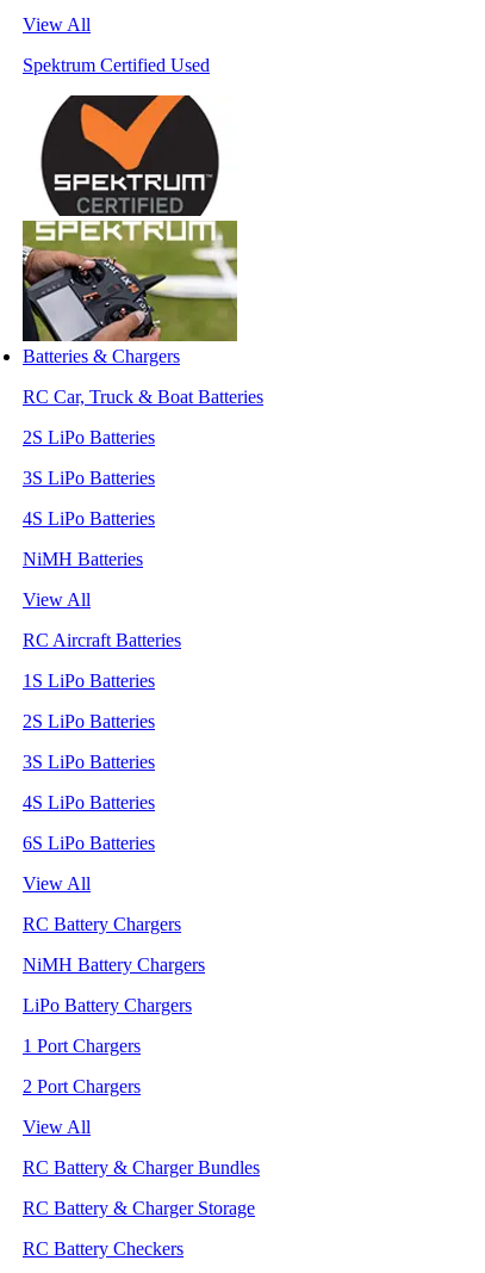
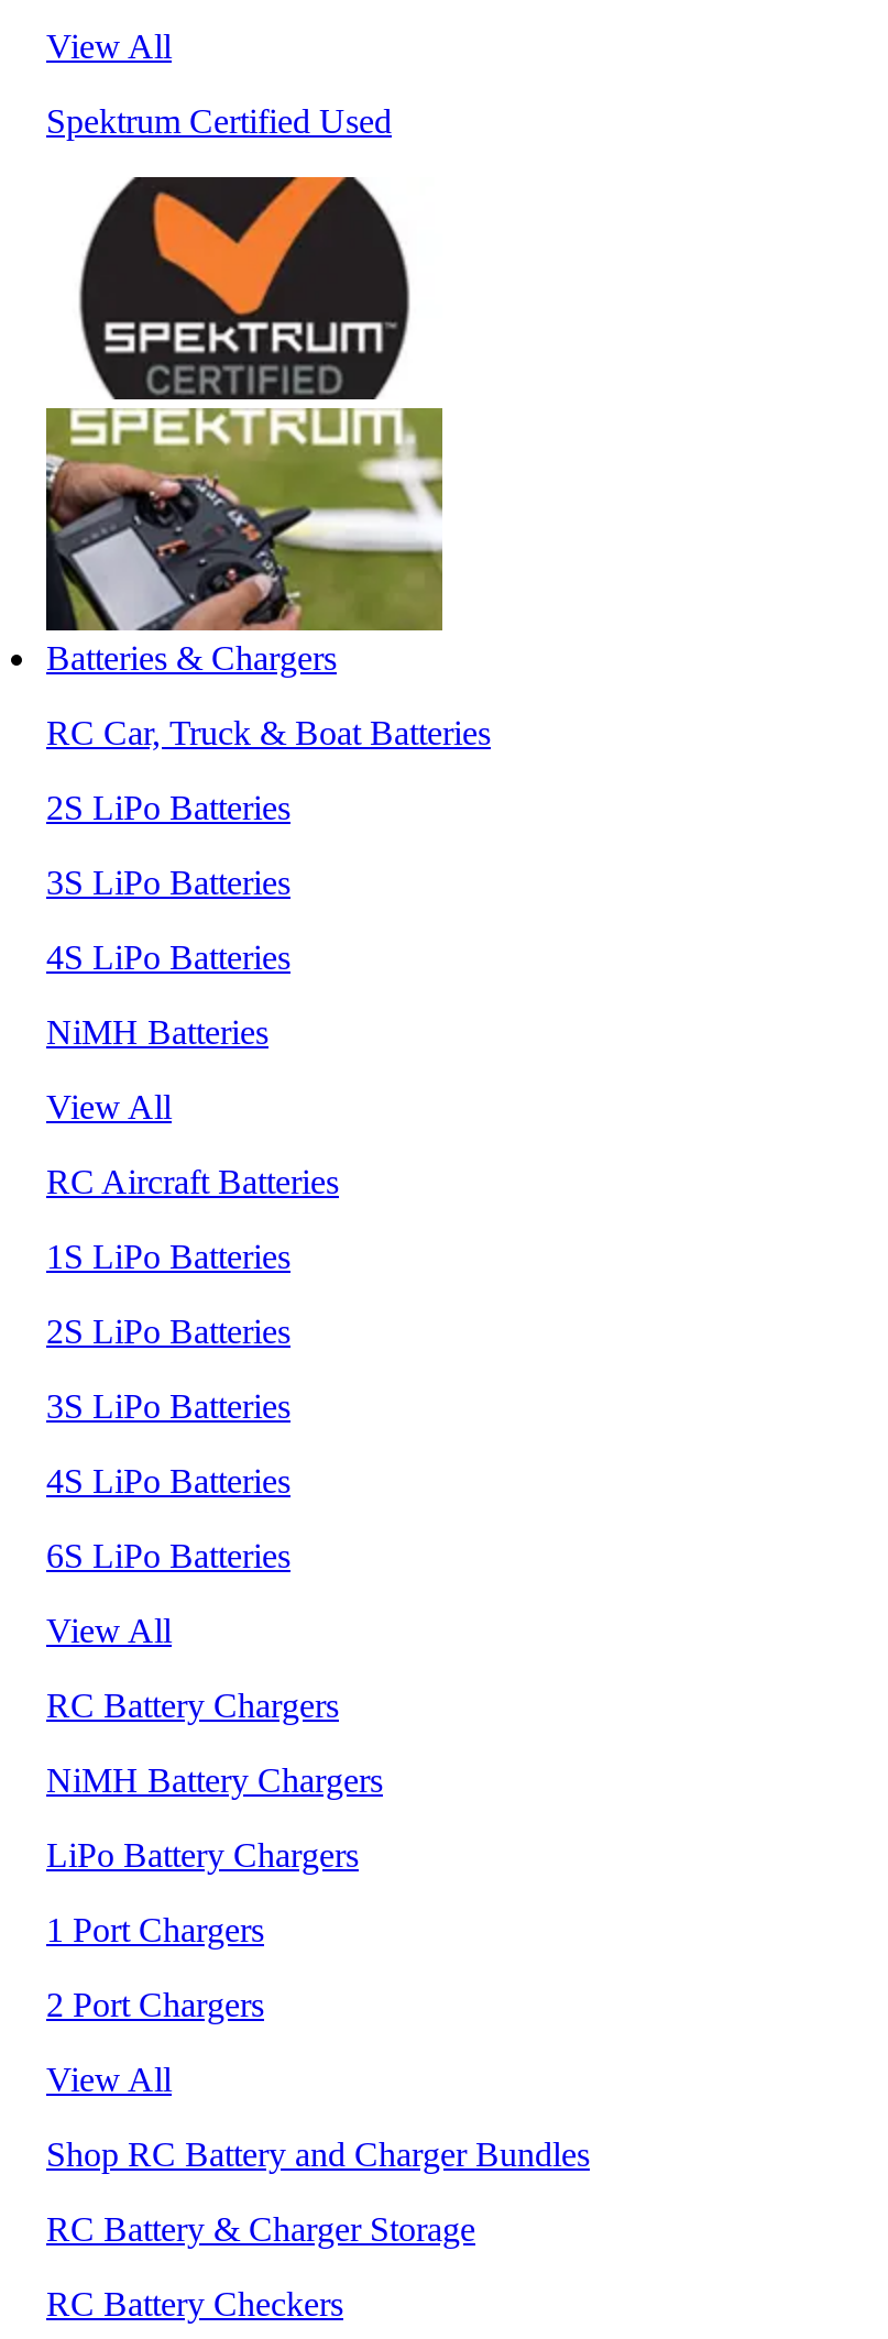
- RC Battery & Charger Bundles
+ Shop RC Battery and Charger Bundles
